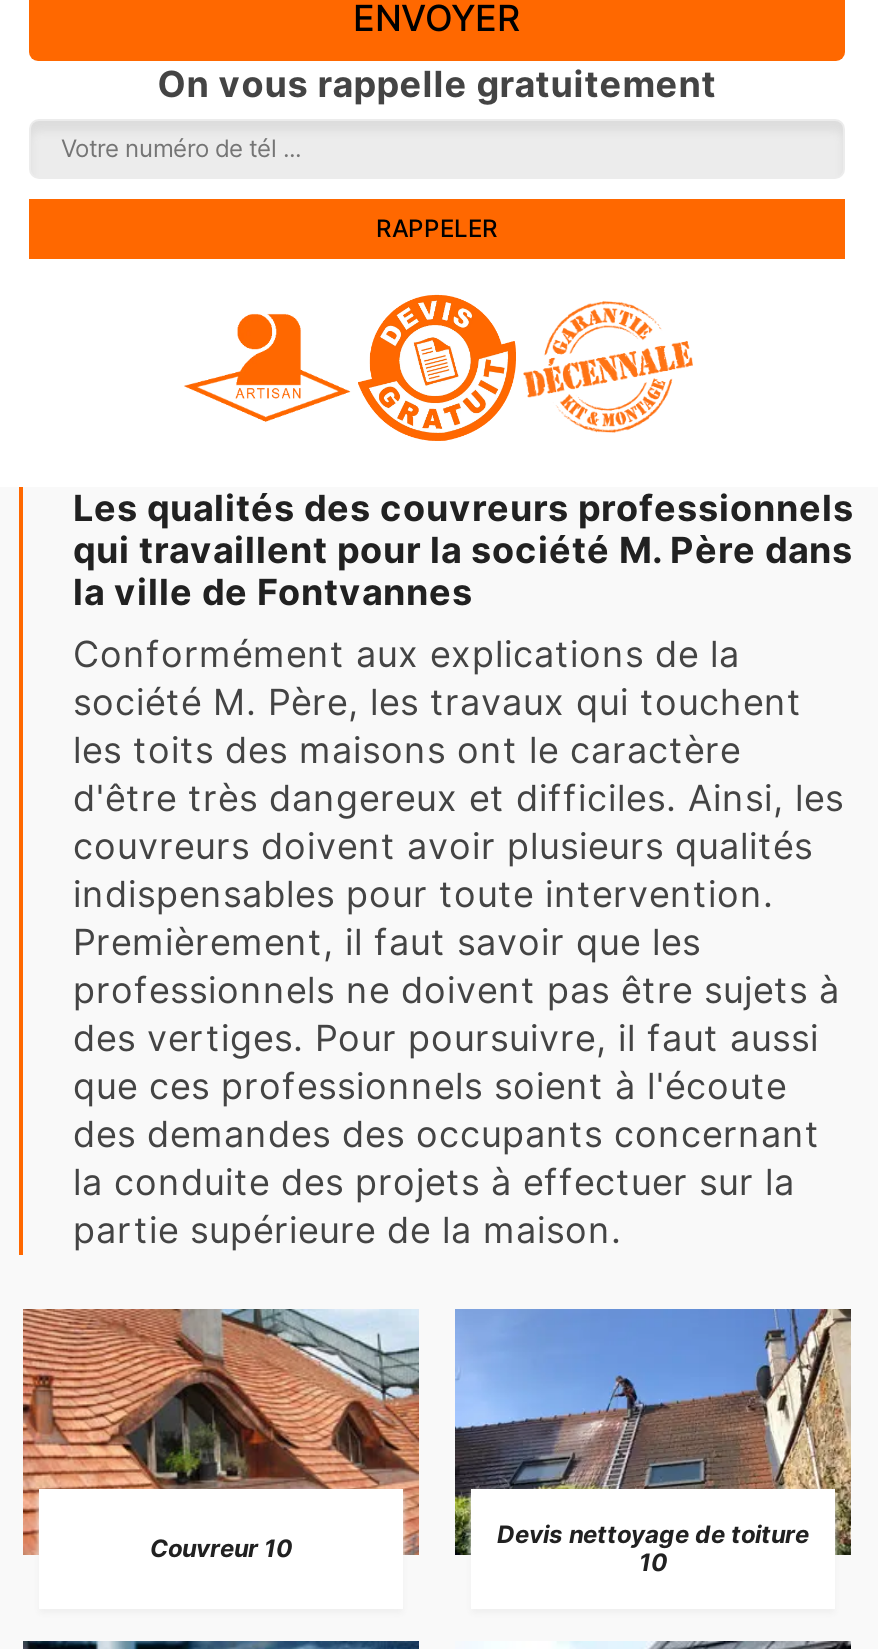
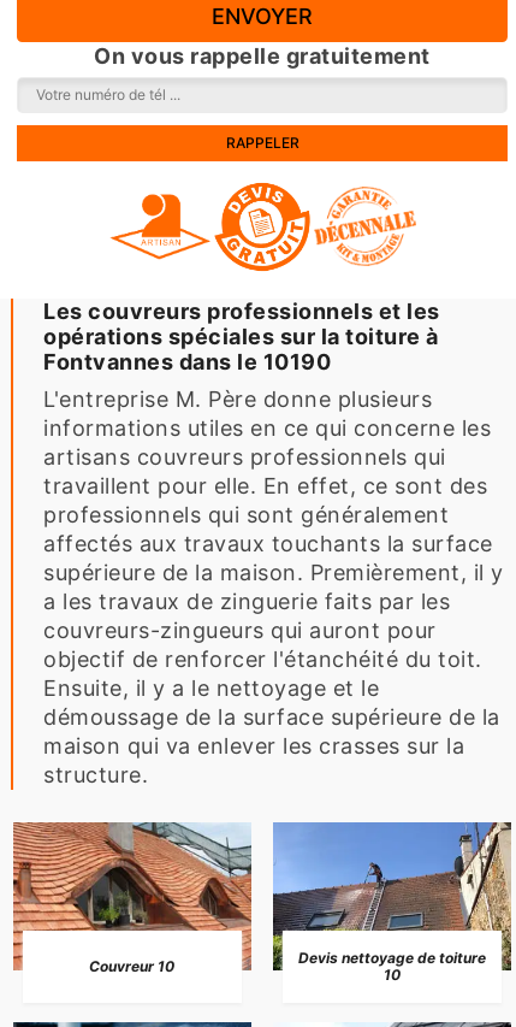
- Les qualités des couvreurs professionnels
- qui travaillent pour la société M. Père dans
- la ville de Fontvannes
+ Les couvreurs professionnels et les
+ opérations spéciales sur la toiture à
+ Fontvannes dans le 10190

- Conformément aux explications de la
- société M. Père, les travaux qui touchent
- les toits des maisons ont le caractère
- d'être très dangereux et difficiles. Ainsi, les
- couvreurs doivent avoir plusieurs qualités
- indispensables pour toute intervention.
- Premièrement, il faut savoir que les
- professionnels ne doivent pas être sujets à
- des vertiges. Pour poursuivre, il faut aussi
- que ces professionnels soient à l'écoute
- des demandes des occupants concernant
- la conduite des projets à effectuer sur la
- partie supérieure de la maison.
+ L'entreprise M. Père donne plusieurs
+ informations utiles en ce qui concerne les
+ artisans couvreurs professionnels qui
+ travaillent pour elle. En effet, ce sont des
+ professionnels qui sont généralement
+ affectés aux travaux touchants la surface
+ supérieure de la maison. Premièrement, il y
+ a les travaux de zinguerie faits par les
+ couvreurs-zingueurs qui auront pour
+ objectif de renforcer l'étanchéité du toit.
+ Ensuite, il y a le nettoyage et le
+ démoussage de la surface supérieure de la
+ maison qui va enlever les crasses sur la
+ structure.
